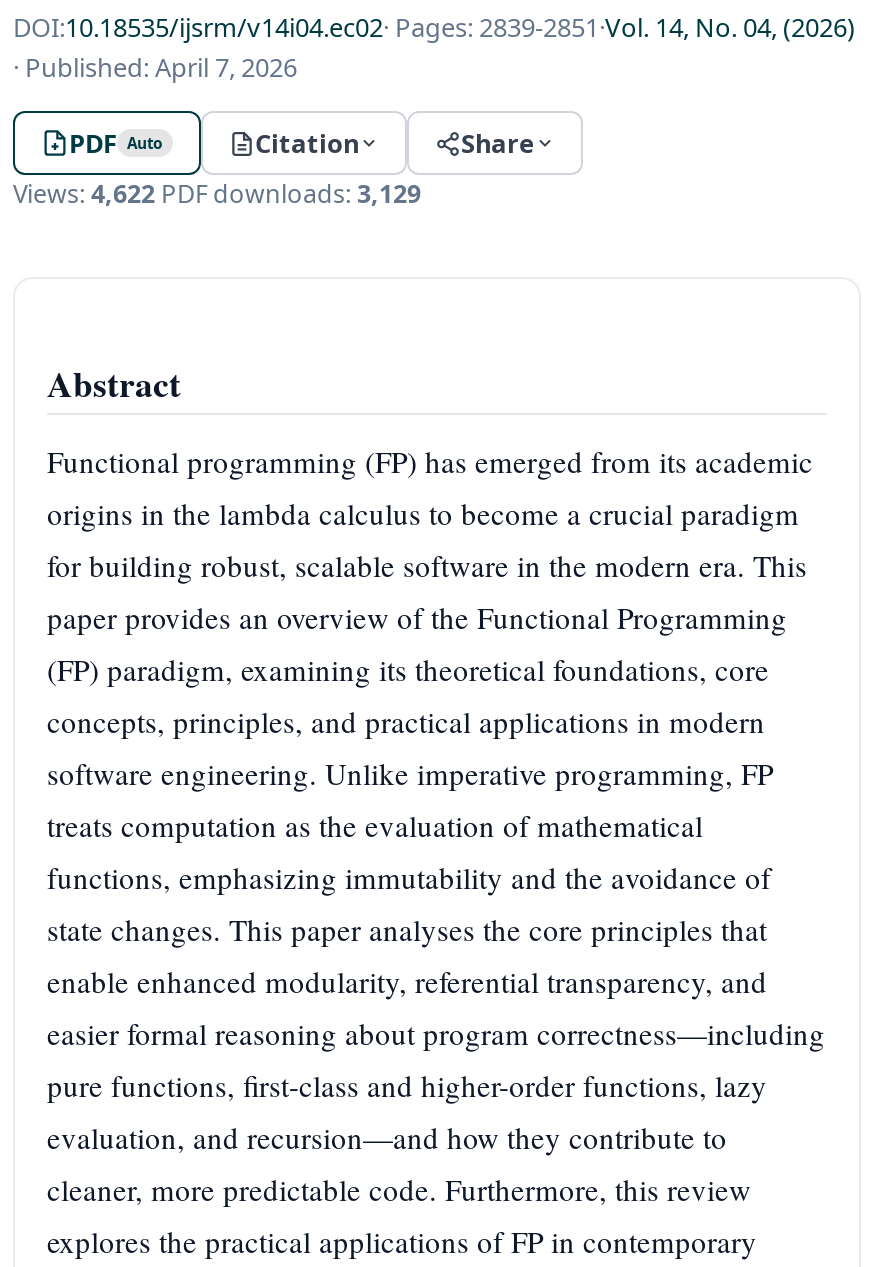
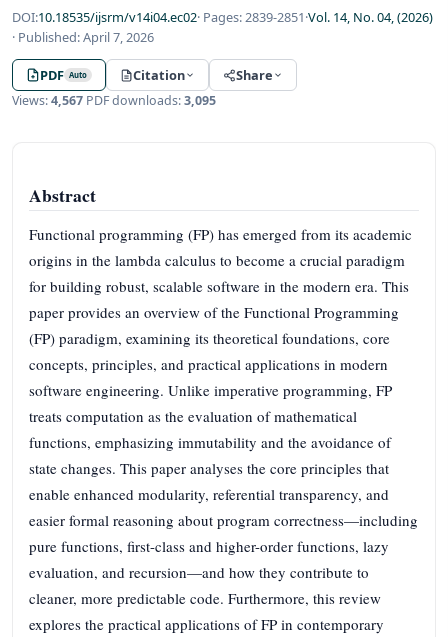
- Views: 4,622 PDF downloads: 3,129
+ Views: 4,567 PDF downloads: 3,095
